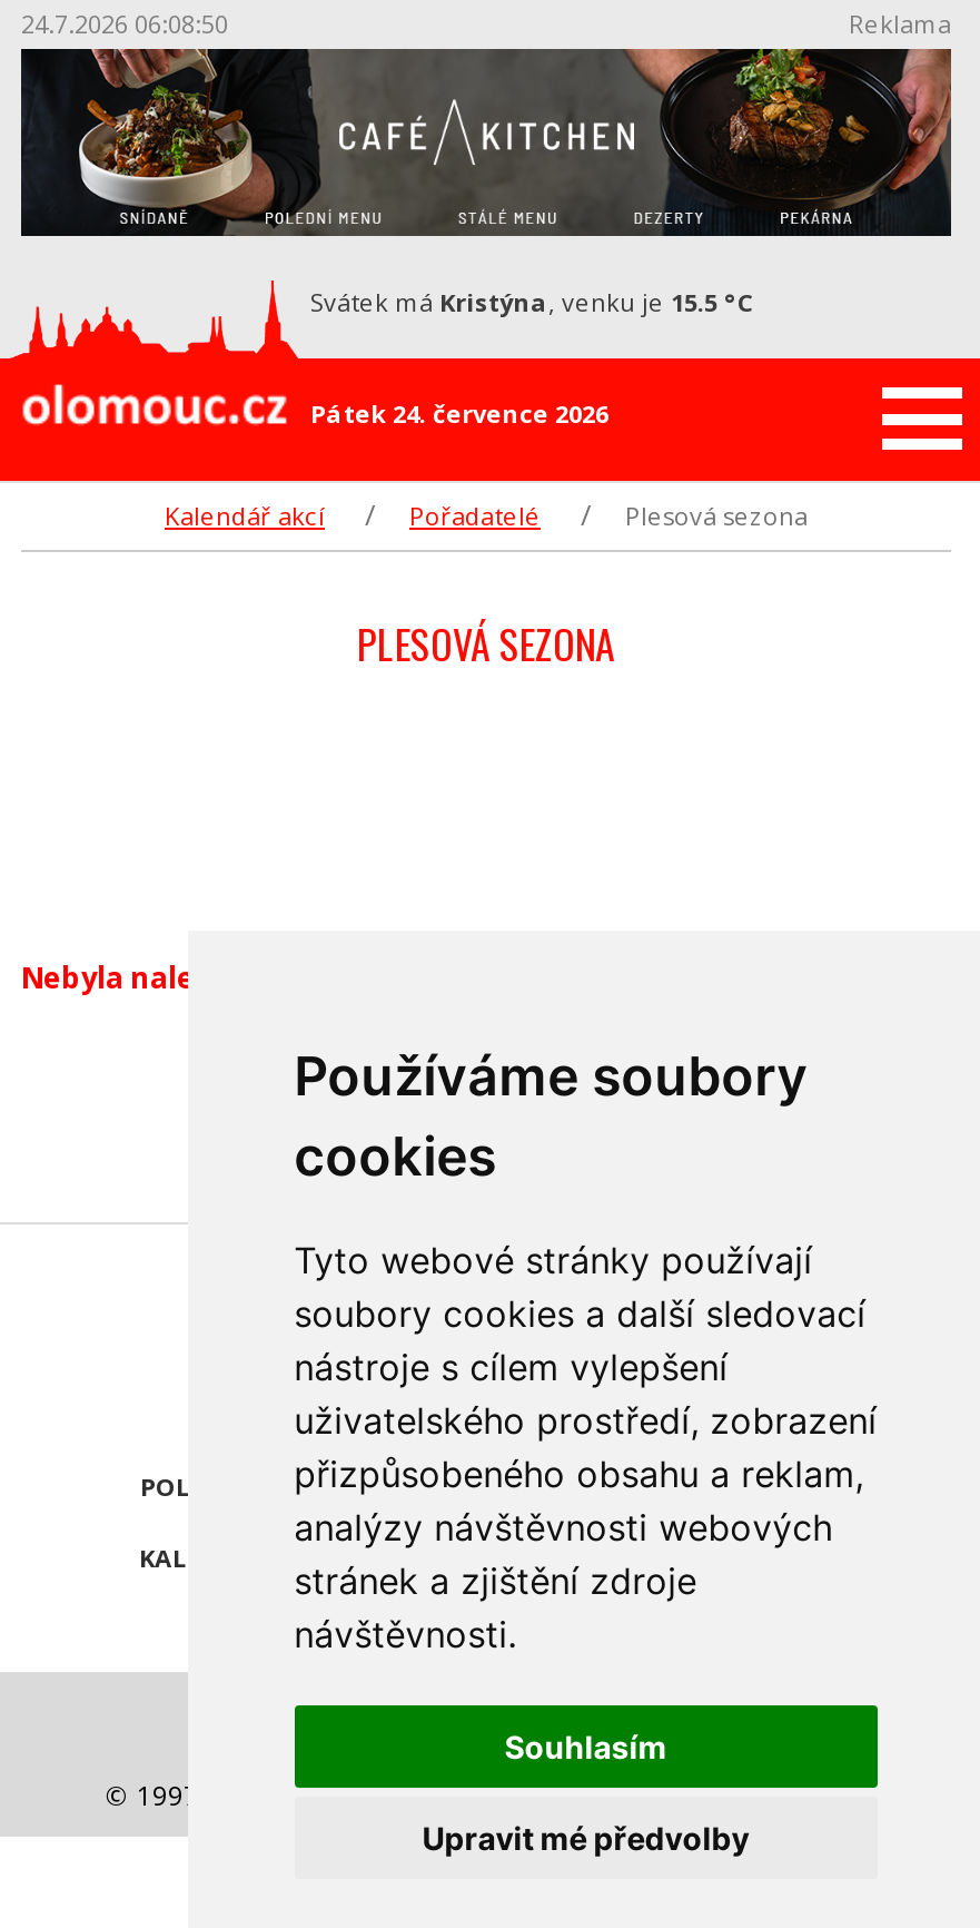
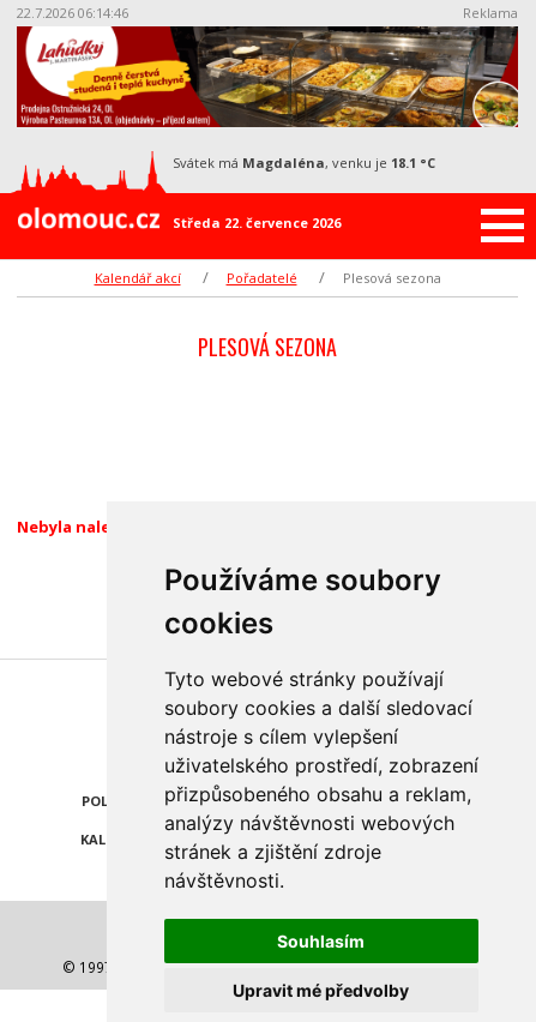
- 24.7.2026 06:08:50
+ 22.7.2026 06:14:46

- [image]
- svátek má Kristýna, venku je 15.5 °C
+ [image]
+ svátek má Magdaléna, venku je 18.1 °C

- Pátek 24. července 2026
+ Středa 22. července 2026
